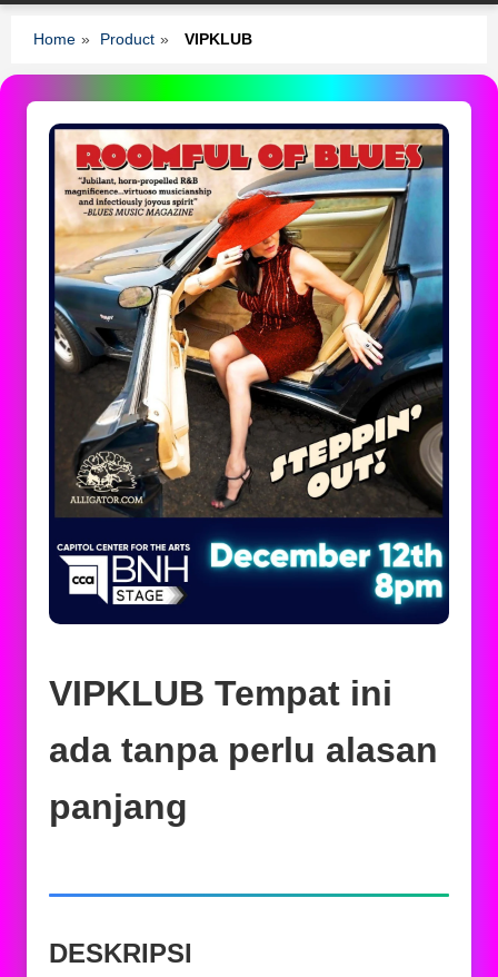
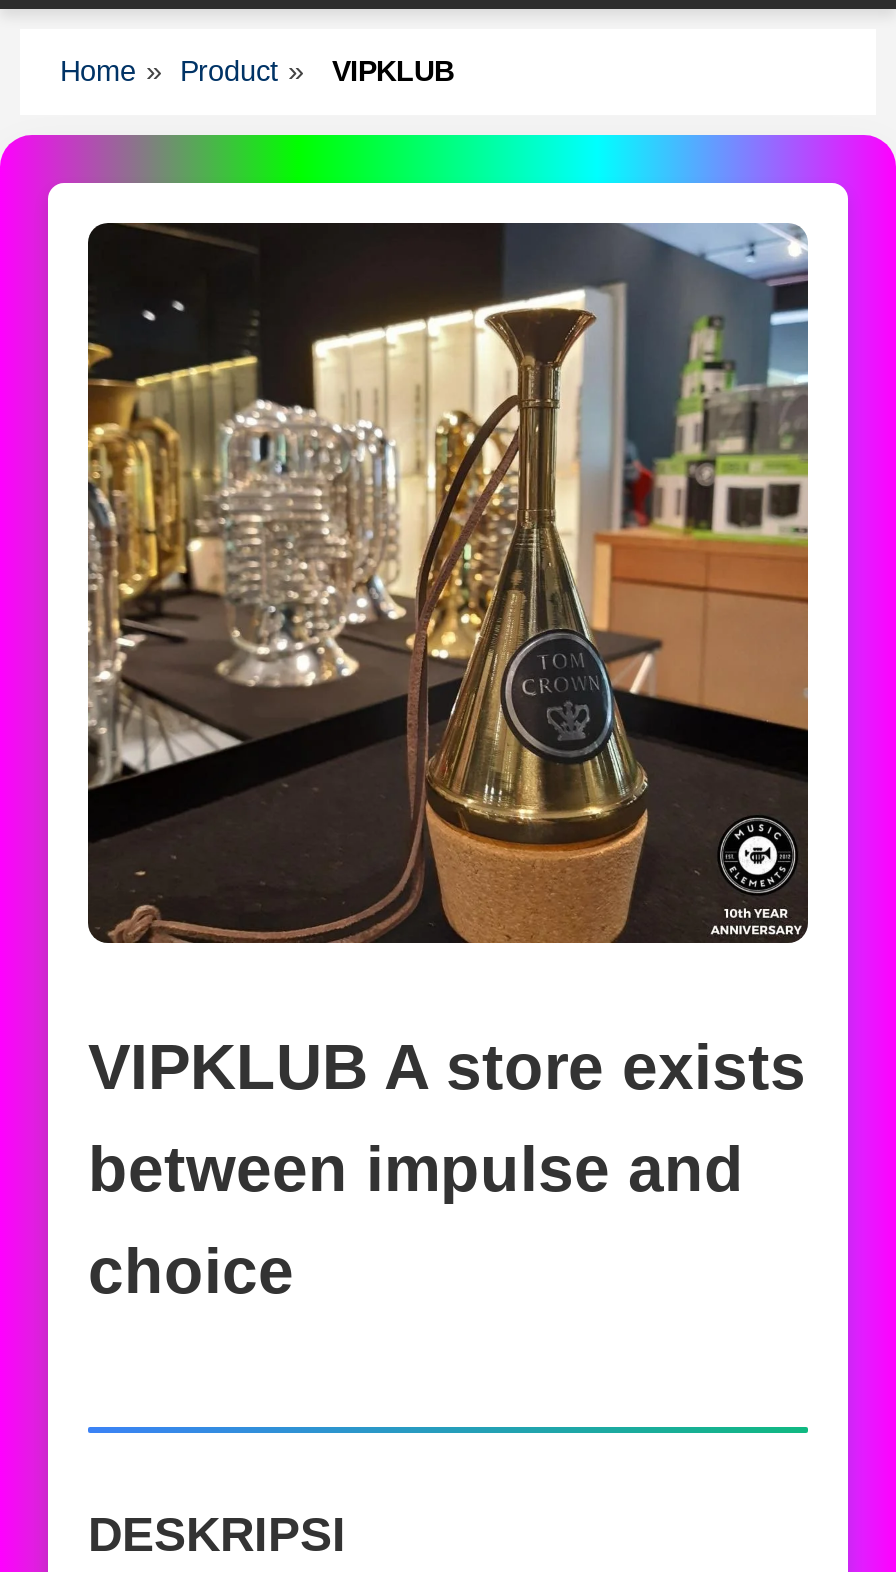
- [image]
+ [image]

- VIPKLUB Tempat ini
- ada tanpa perlu alasan
- panjang
+ VIPKLUB A store exists
+ between impulse and
+ choice
